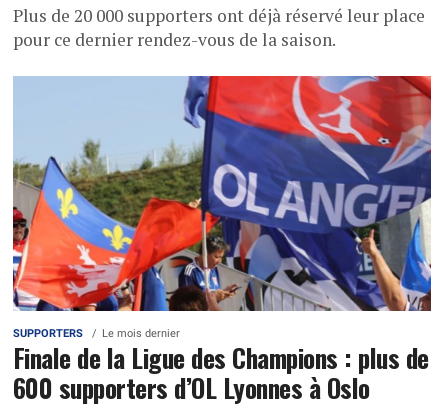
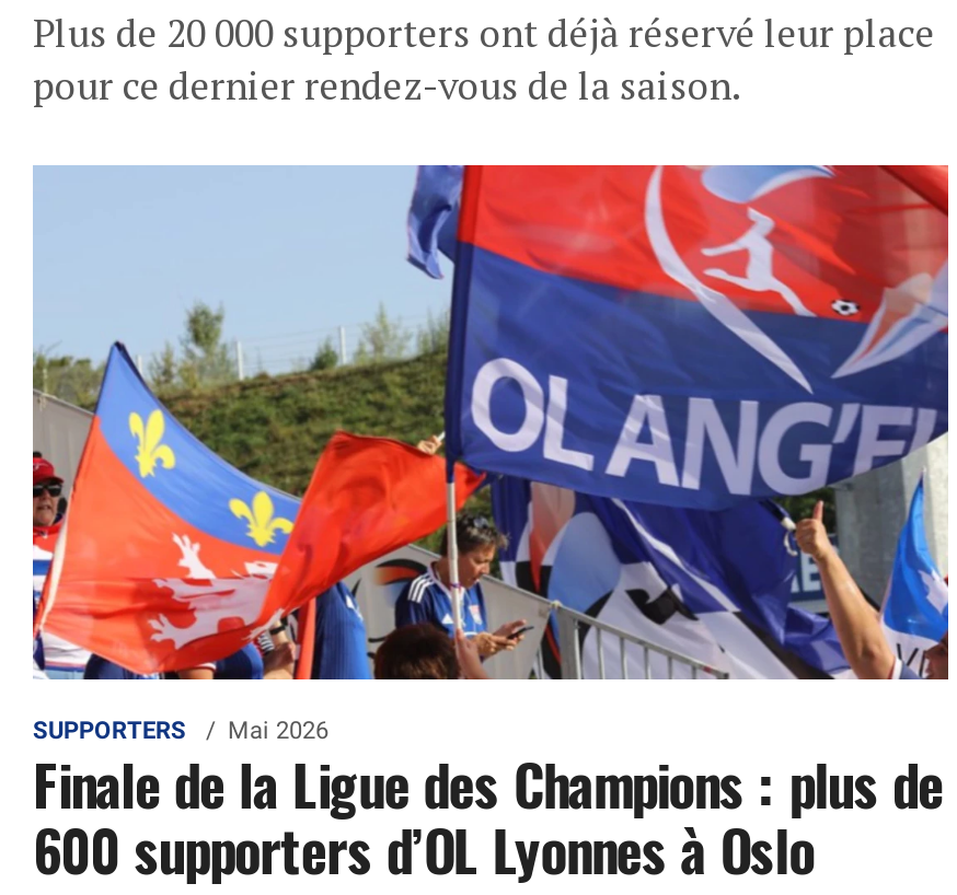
- Le mois dernier
+ Mai 2026
